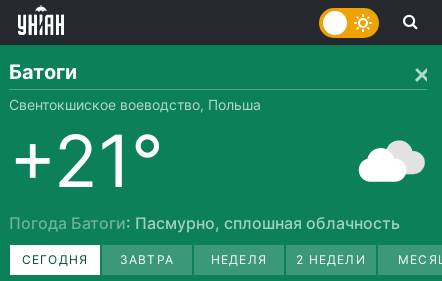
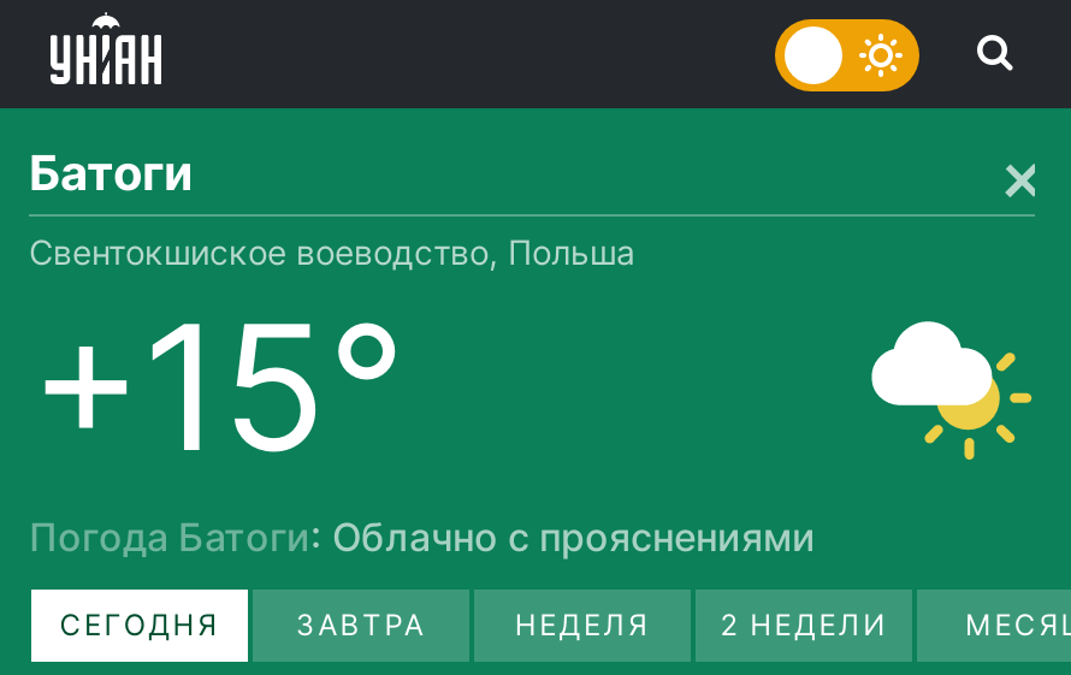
- +21°
+ +15°

- [image]
+ [image]

- Погода Батоги: Пасмурно, сплошная облачность
+ Погода Батоги: Облачно с прояснениями
